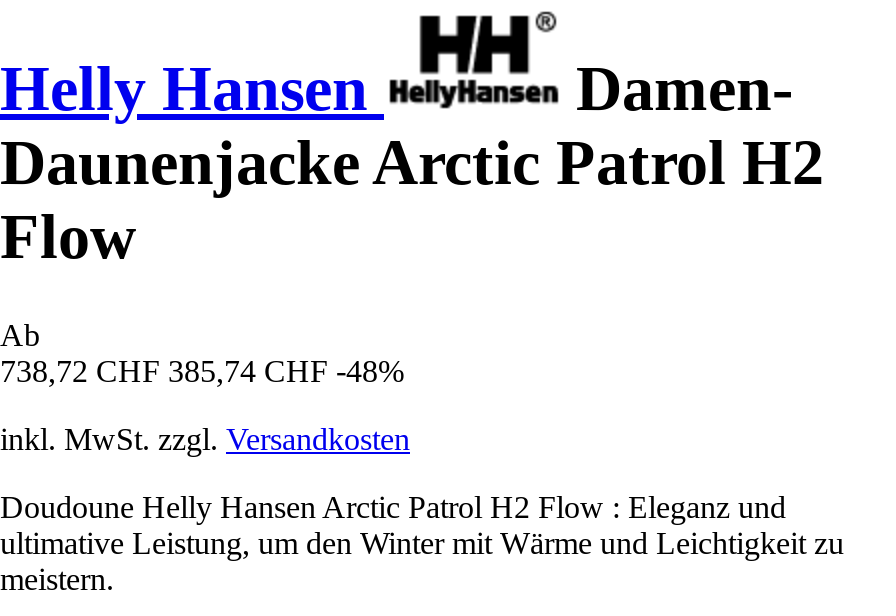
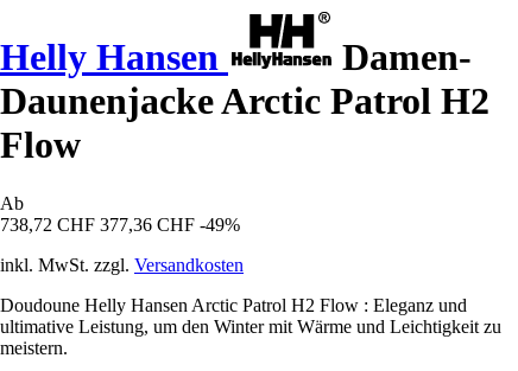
- 738,72 CHF 385,74 CHF -48%
+ 738,72 CHF 377,36 CHF -49%
